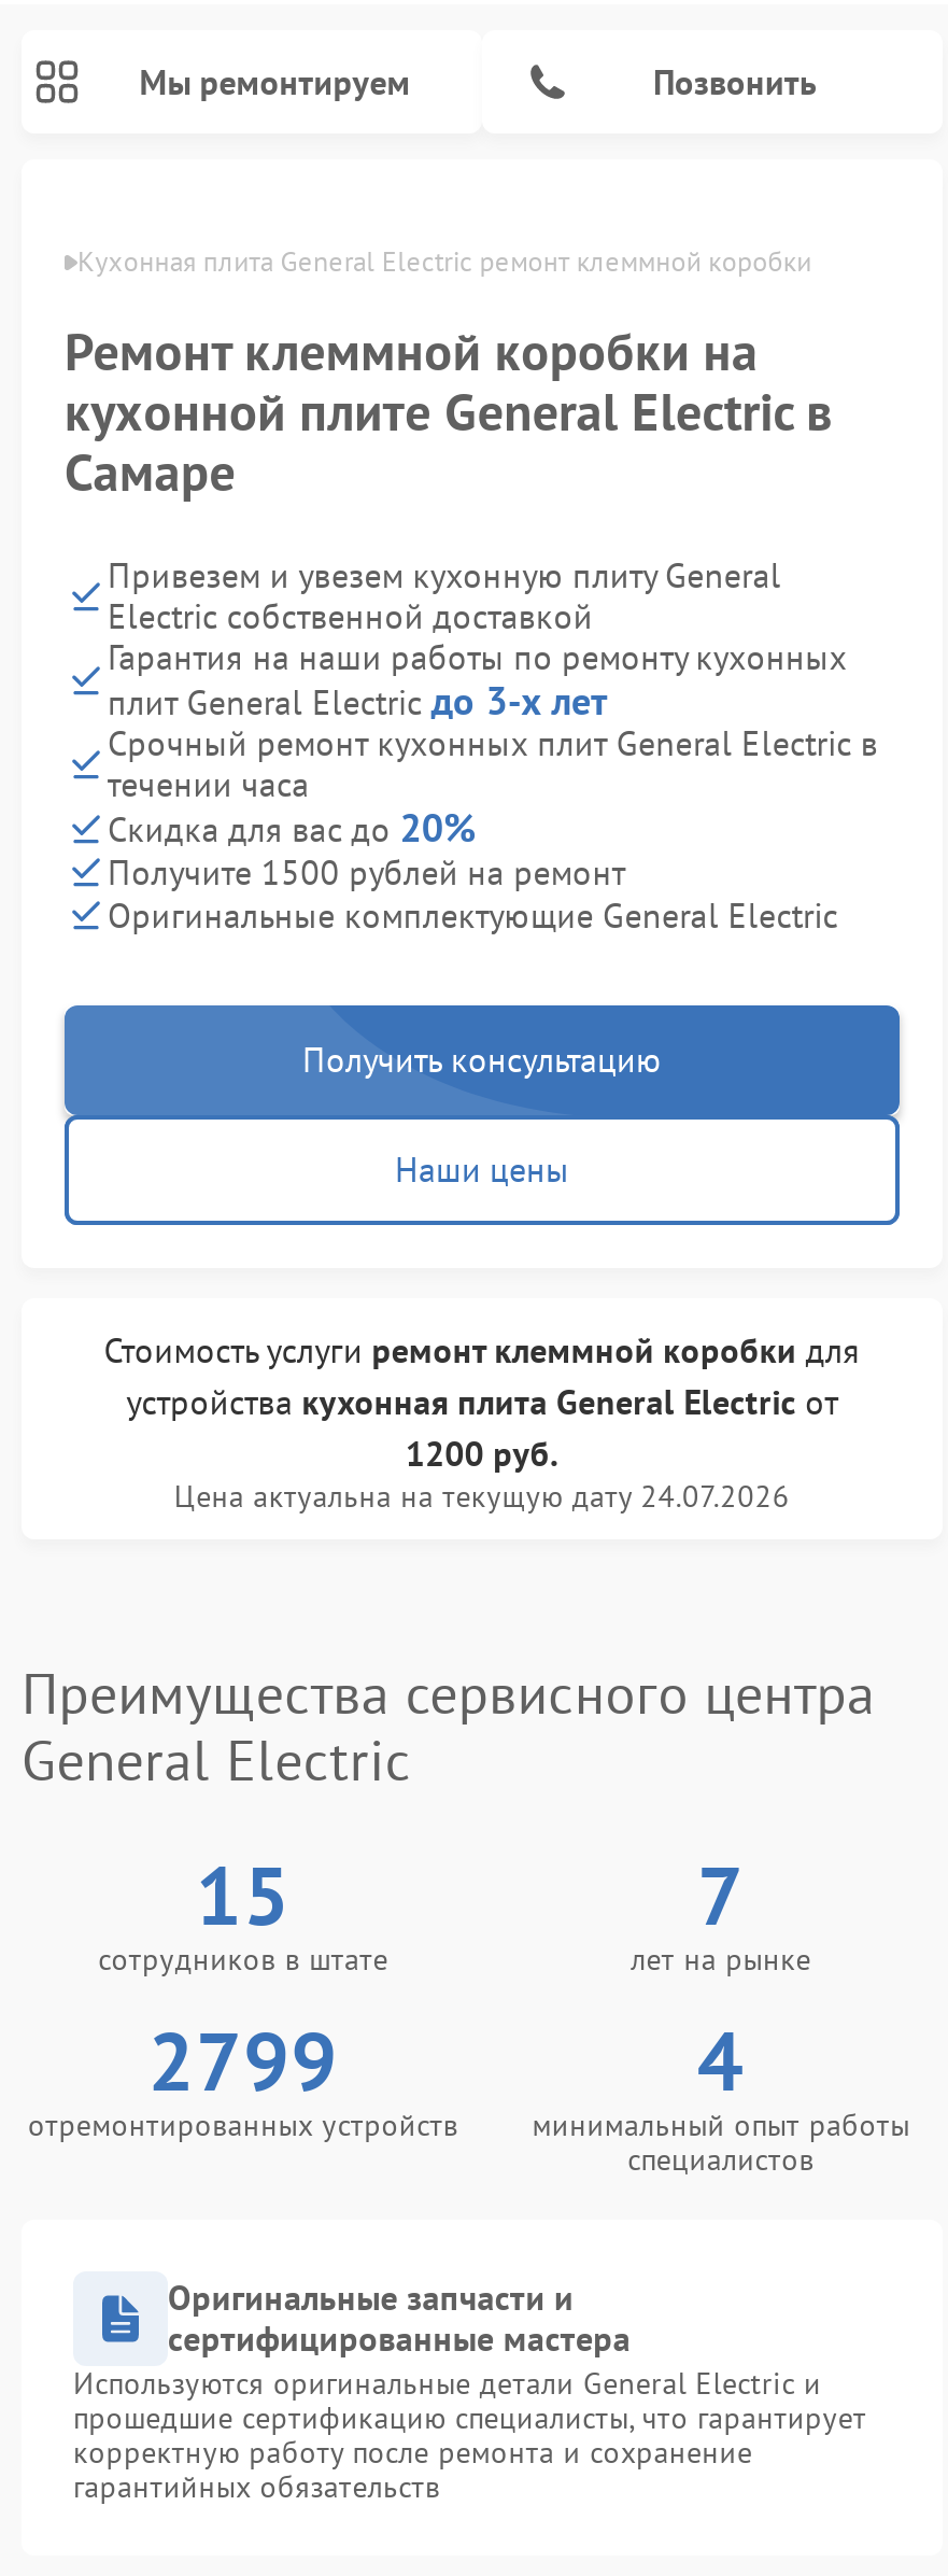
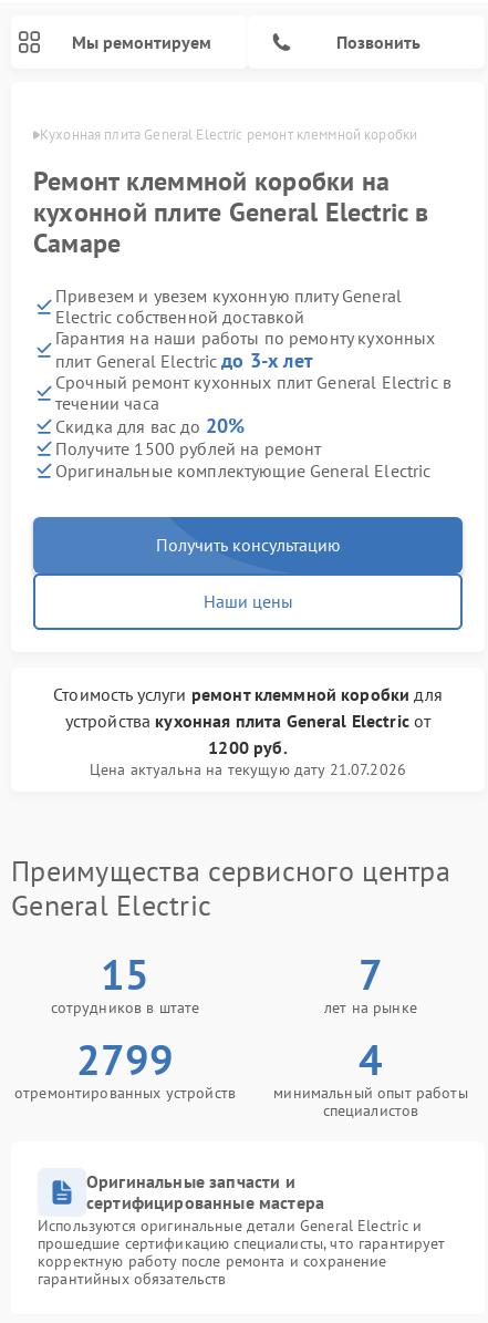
- Цена актуальна на текущую дату 24.07.2026
+ Цена актуальна на текущую дату 21.07.2026
